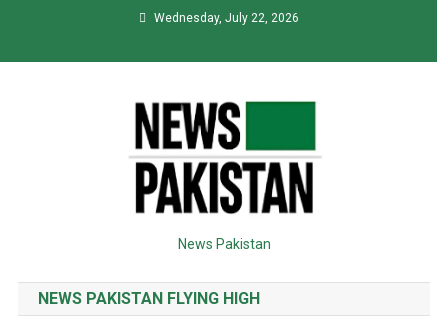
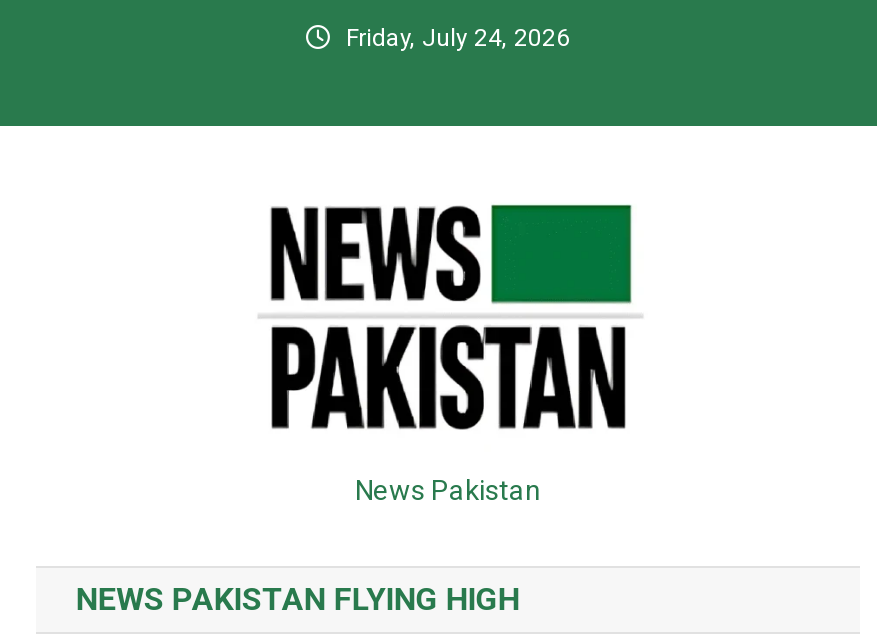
- Wednesday, July 22, 2026
+ Friday, July 24, 2026
